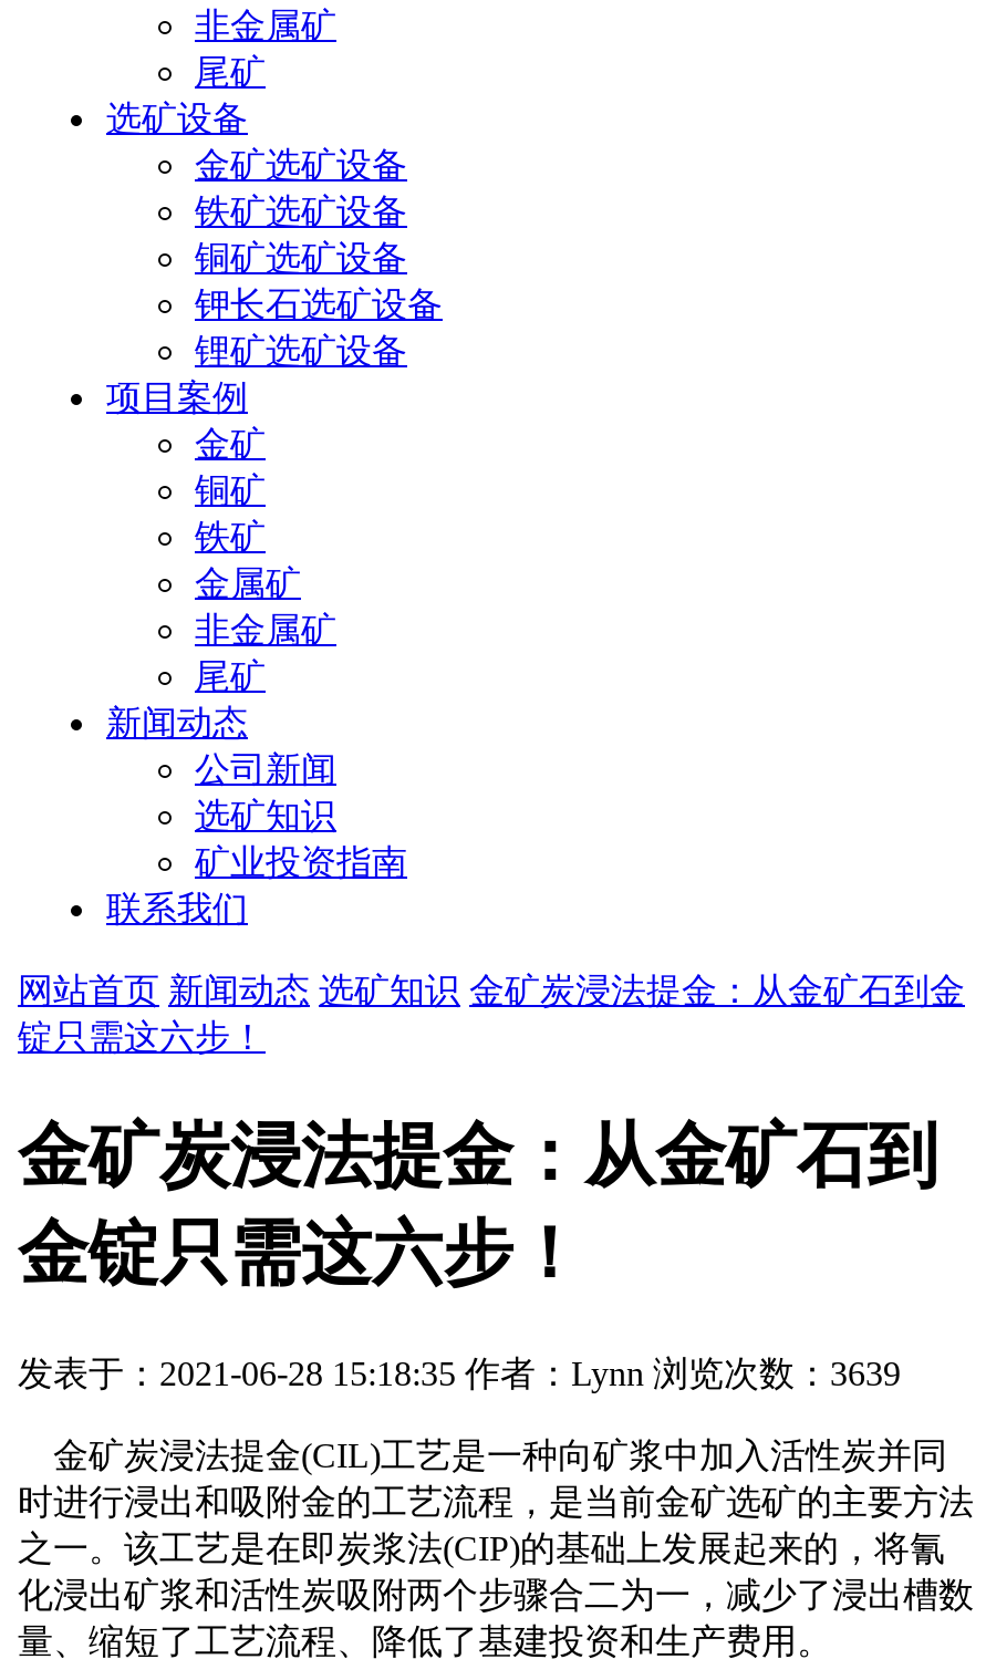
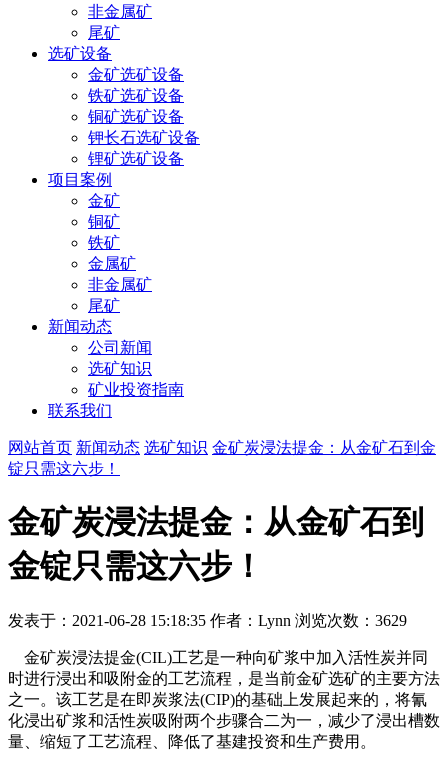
- 发表于：2021-06-28 15:18:35 作者：Lynn 浏览次数：3639
+ 发表于：2021-06-28 15:18:35 作者：Lynn 浏览次数：3629
